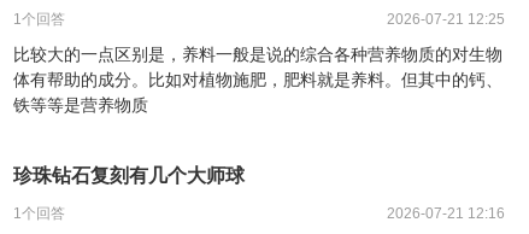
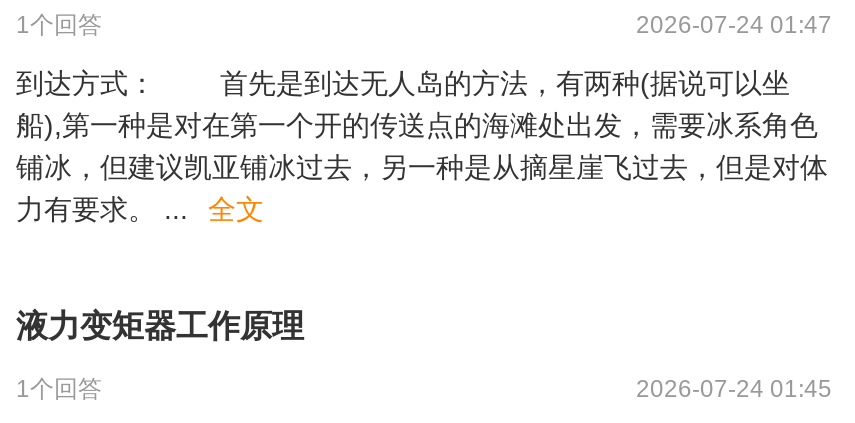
- 2026-07-21 12:25
+ 2026-07-24 01:47

- 比较大的一点区别是，养料一般是说的综合各种营养物质的对生物
- 体有帮助的成分。比如对植物施肥，肥料就是养料。但其中的钙、
- 铁等等是营养物质
+ 到达方式： 首先是到达无人岛的方法，有两种(据说可以坐
+ 船),第一种是对在第一个开的传送点的海滩处出发，需要冰系角色
+ 铺冰，但建议凯亚铺冰过去，另一种是从摘星崖飞过去，但是对体
+ 力有要求。...
+ 全文

- 珍珠钻石复刻有几个大师球
+ 液力变矩器工作原理

- 2026-07-21 12:16
+ 2026-07-24 01:45
